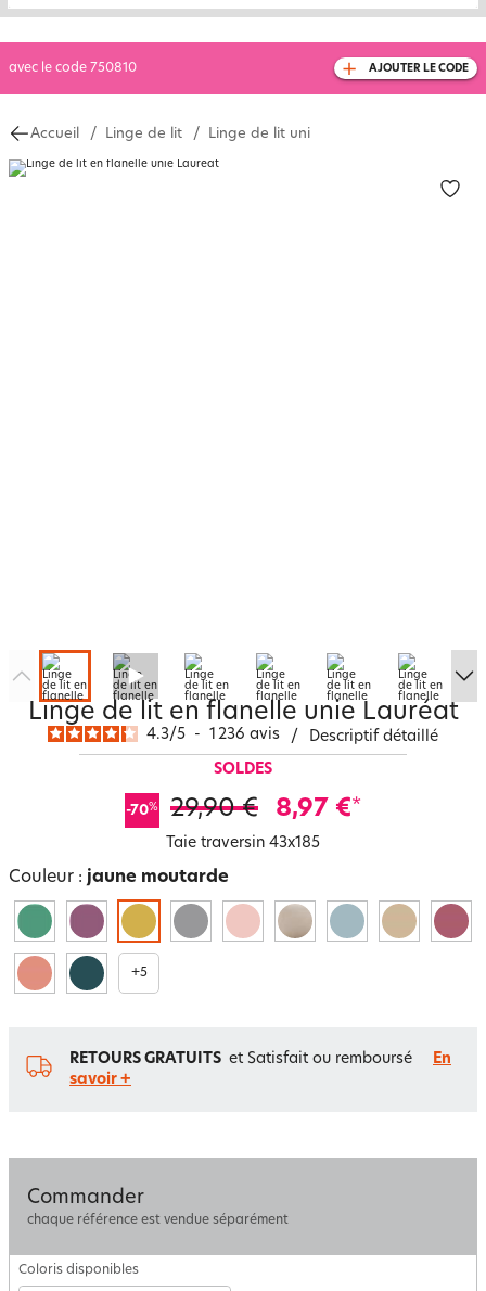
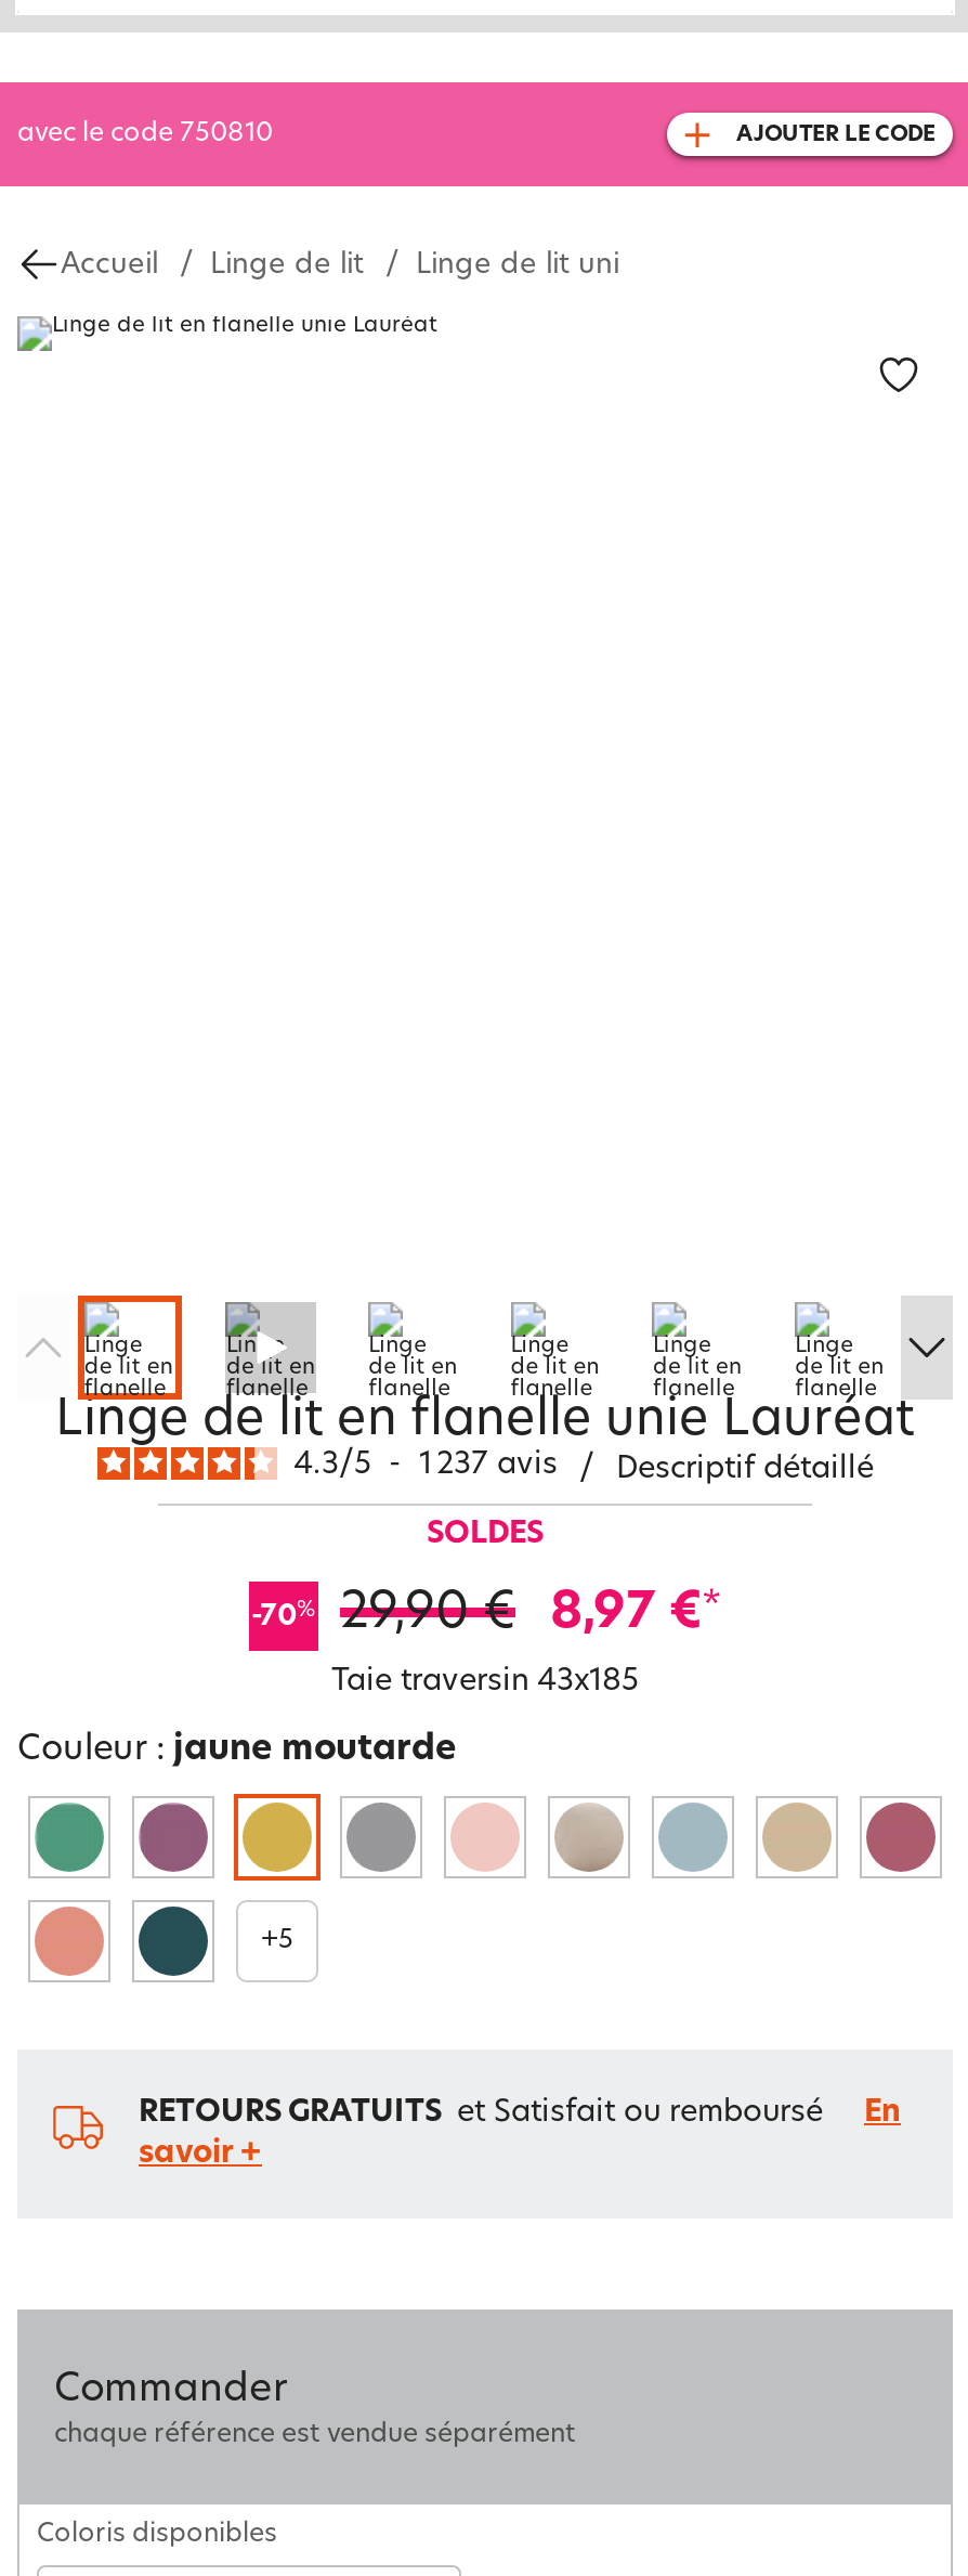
- 4.3/5 - 1 236 avis
+ 4.3/5 - 1 237 avis
